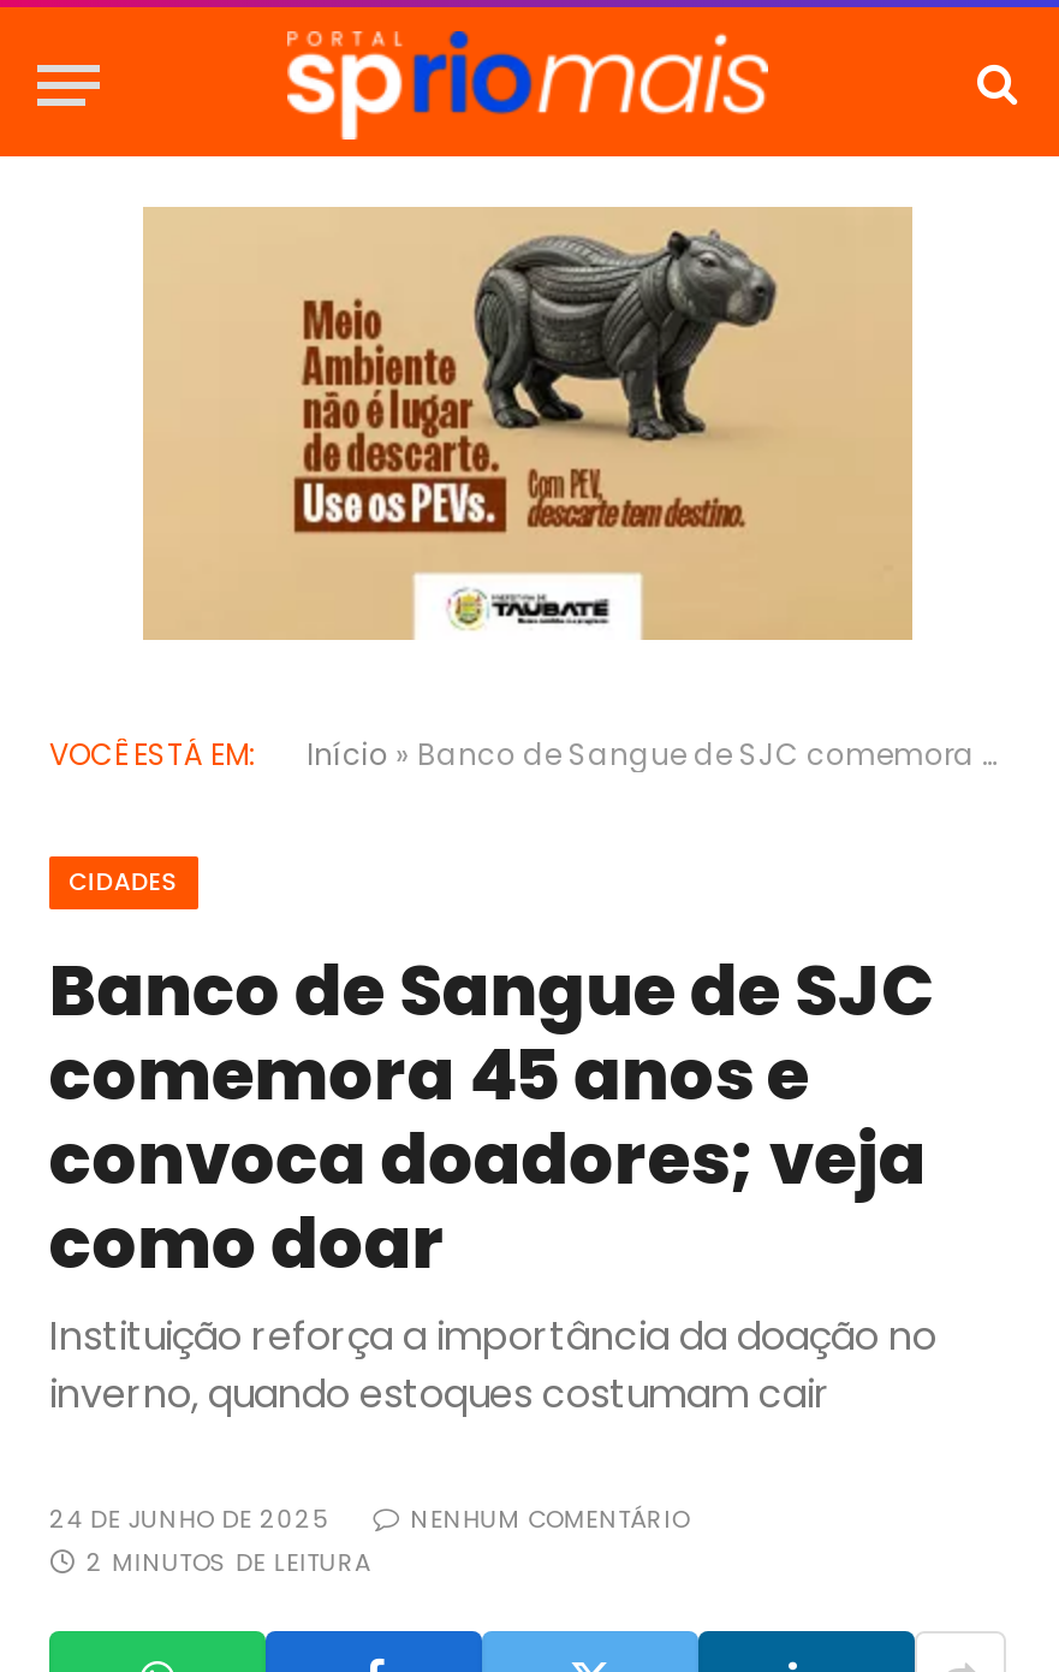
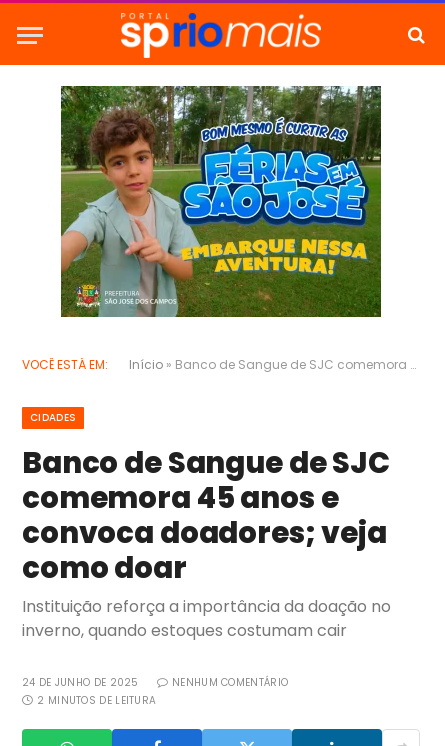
- [image]
+ [image]
